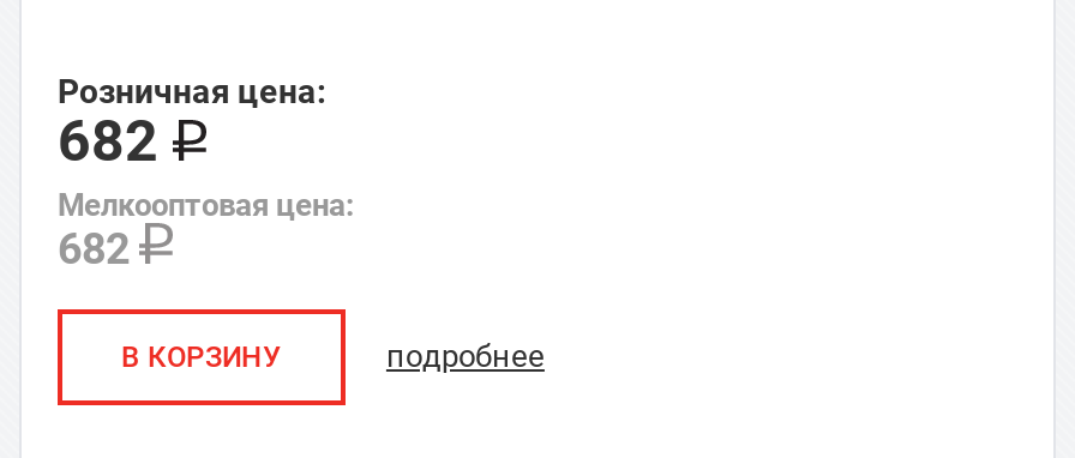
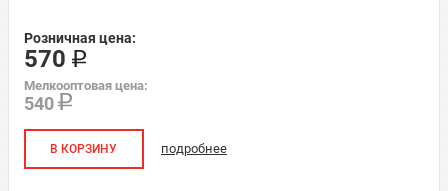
- 682
+ 570

- 682
+ 540
